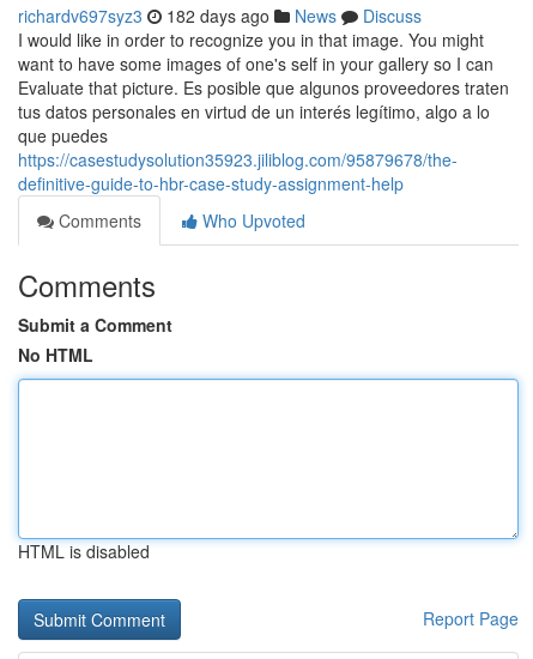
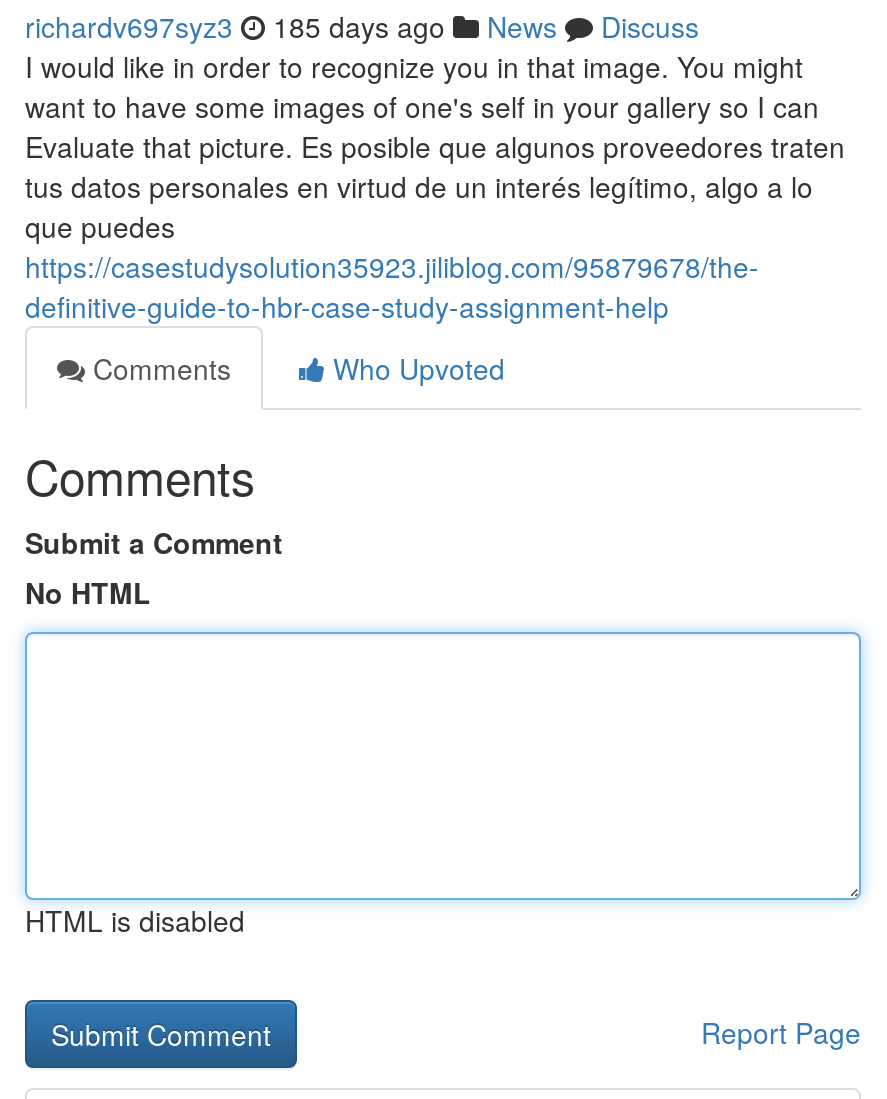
- richardv697syz3 182 days ago News Discuss
+ richardv697syz3 185 days ago News Discuss
